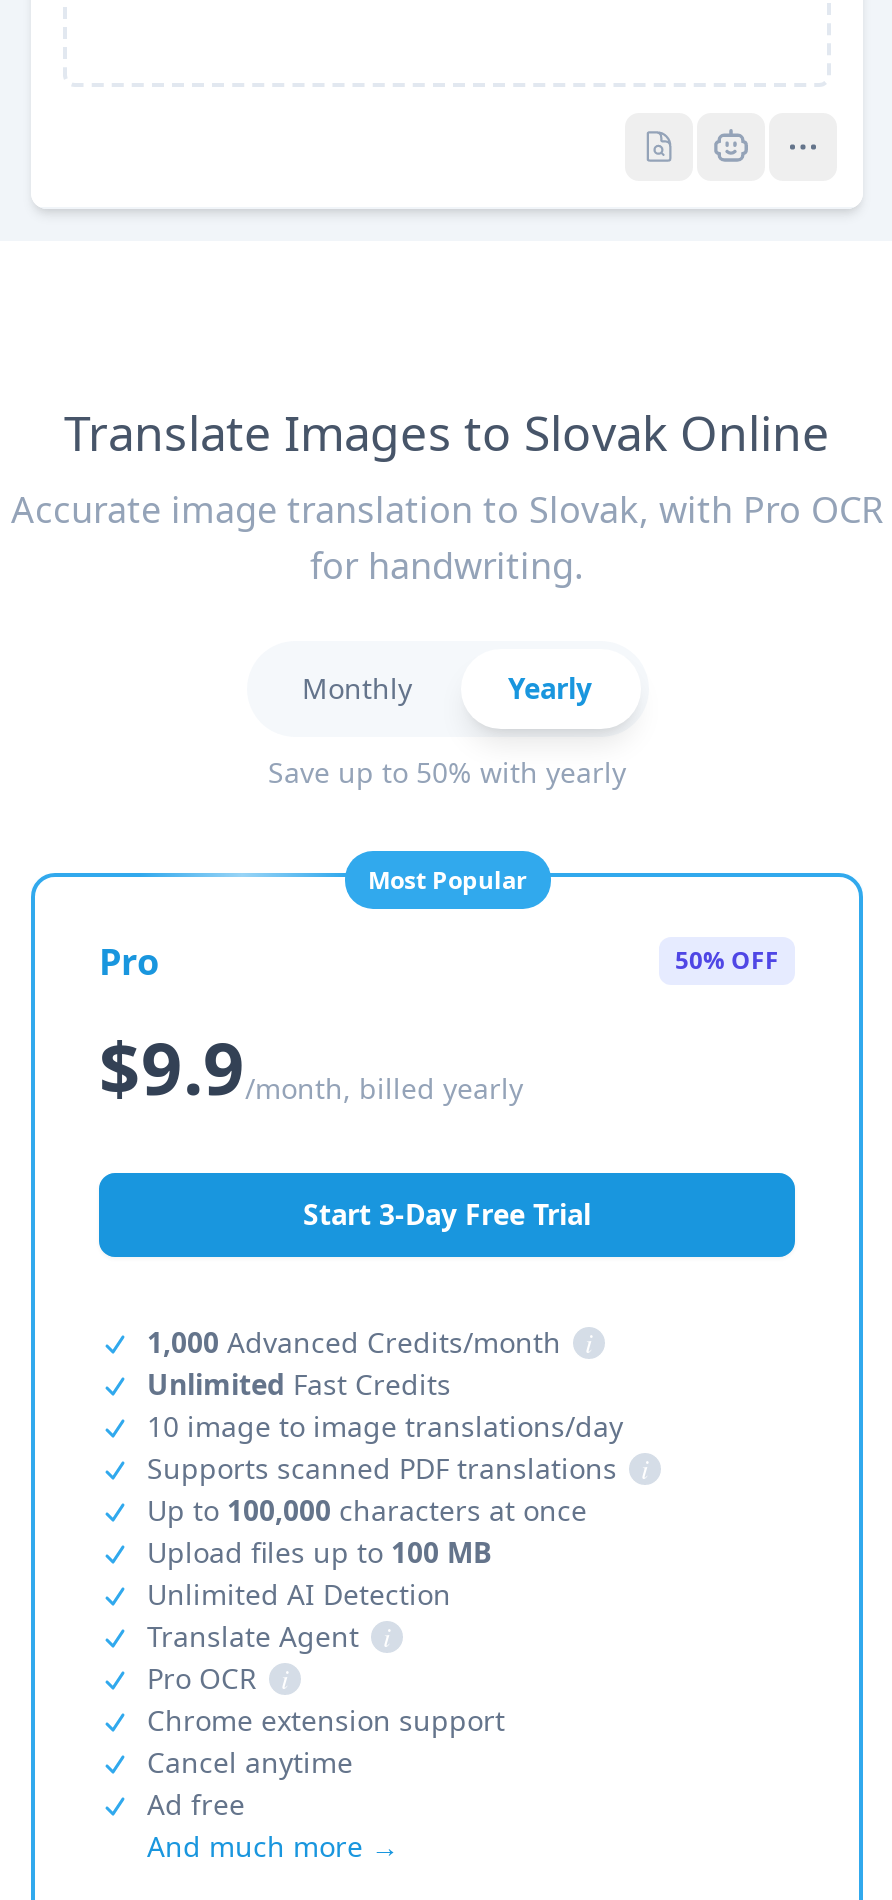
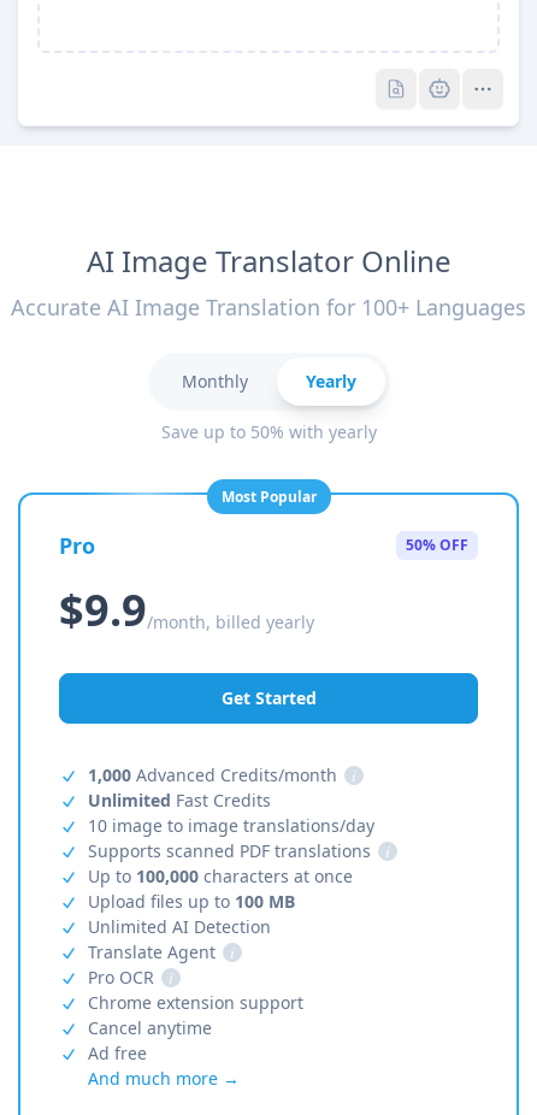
- Translate Images to Slovak Online
- Accurate image translation to Slovak, with Pro OCR
- for handwriting.
+ AI Image Translator Online
+ Accurate AI Image Translation for 100+ Languages

- Start 3-Day Free Trial
+ Get Started
